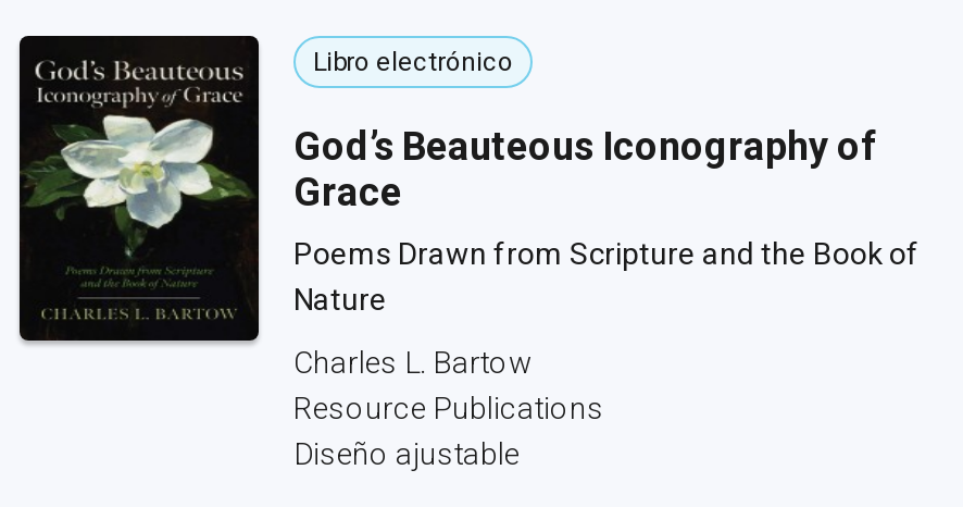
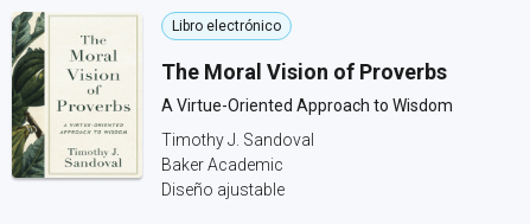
- [image]
- God’s Beauteous Iconography of
- Grace
+ [image]
+ The Moral Vision of Proverbs

- Poems Drawn from Scripture and the Book of
- Nature
+ A Virtue-Oriented Approach to Wisdom

- Charles L. Bartow
- Resource Publications
+ Timothy J. Sandoval
+ Baker Academic
